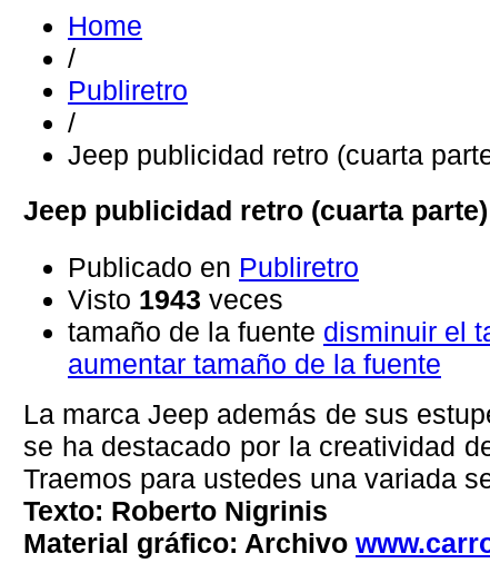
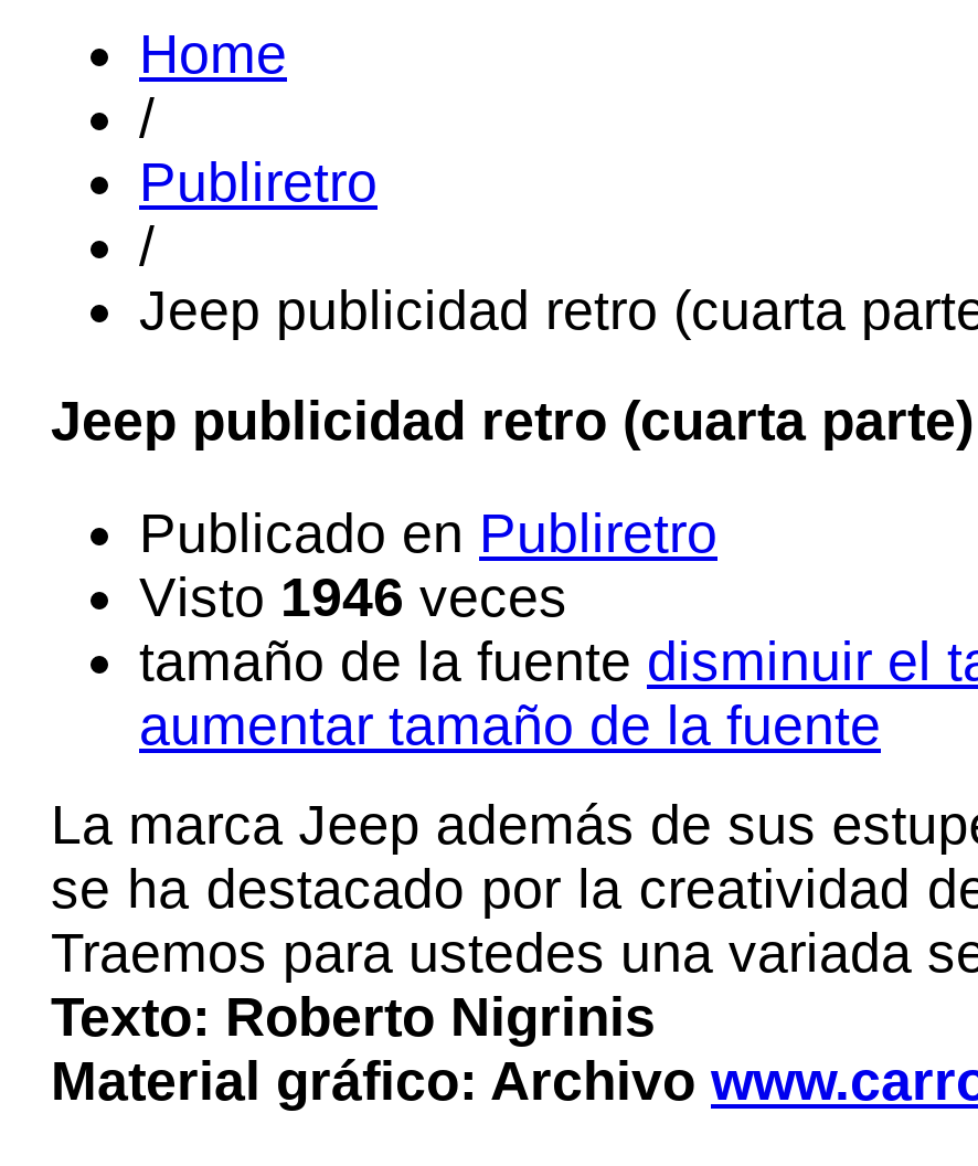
- Visto 1943 veces
+ Visto 1946 veces
